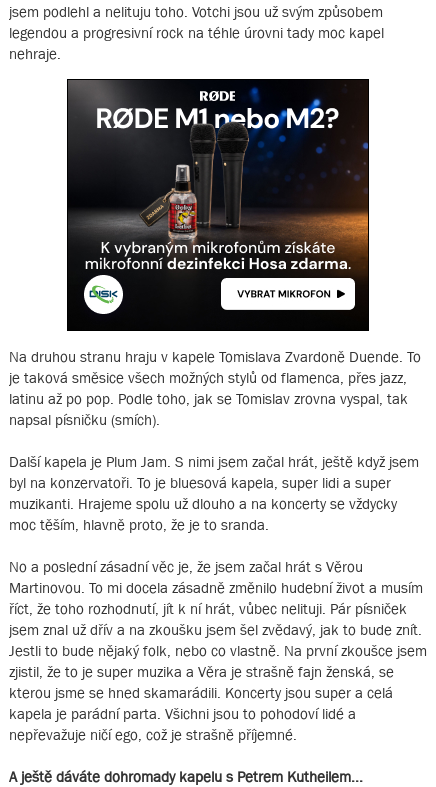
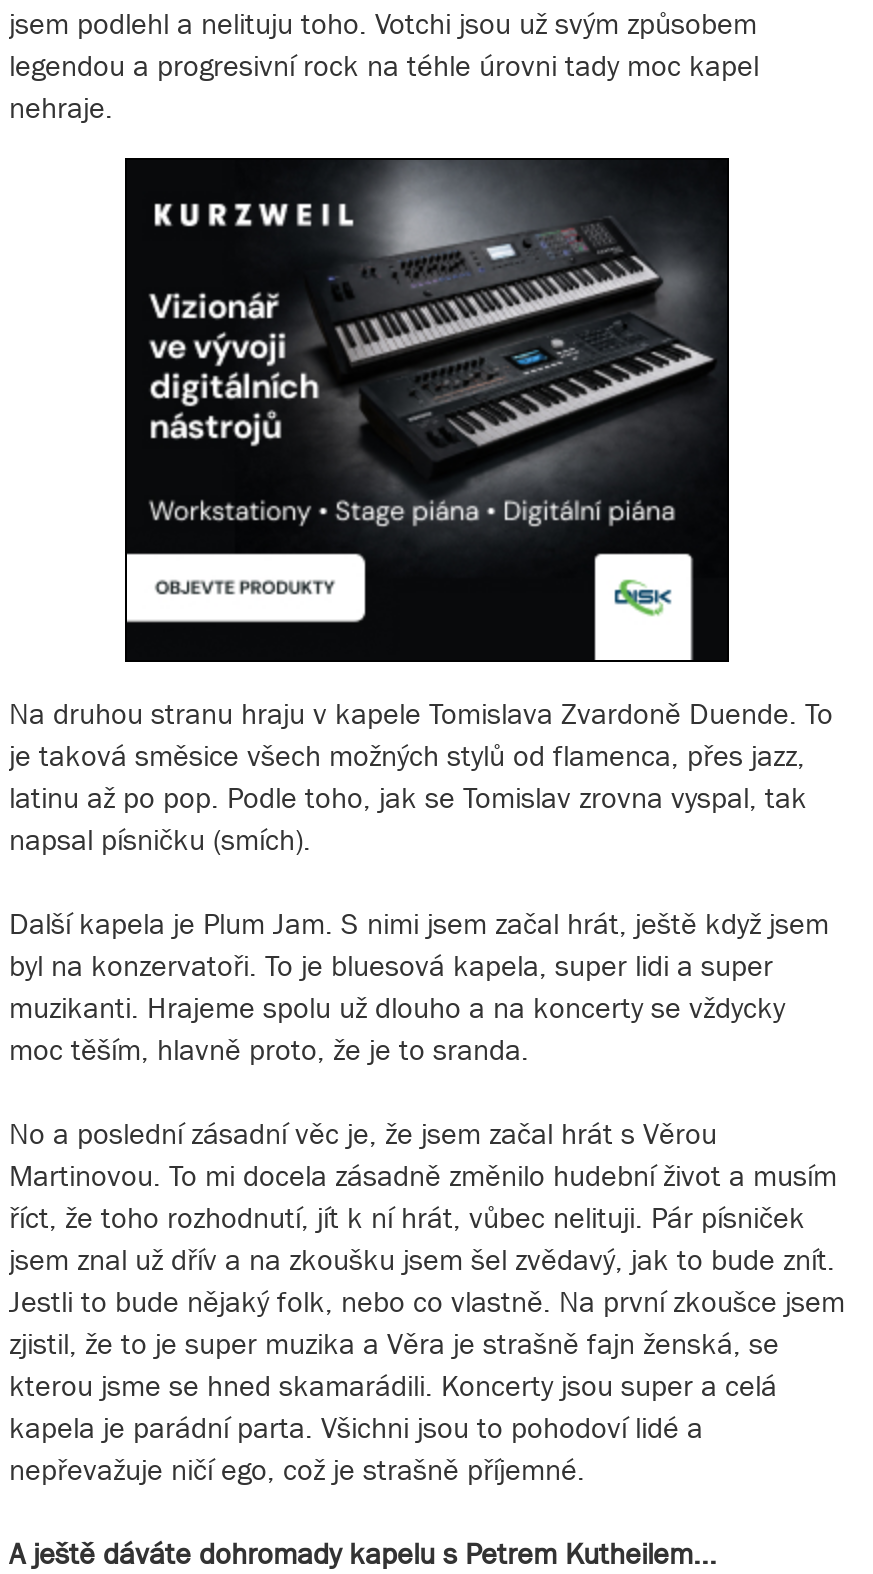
- [image]
+ [image]
